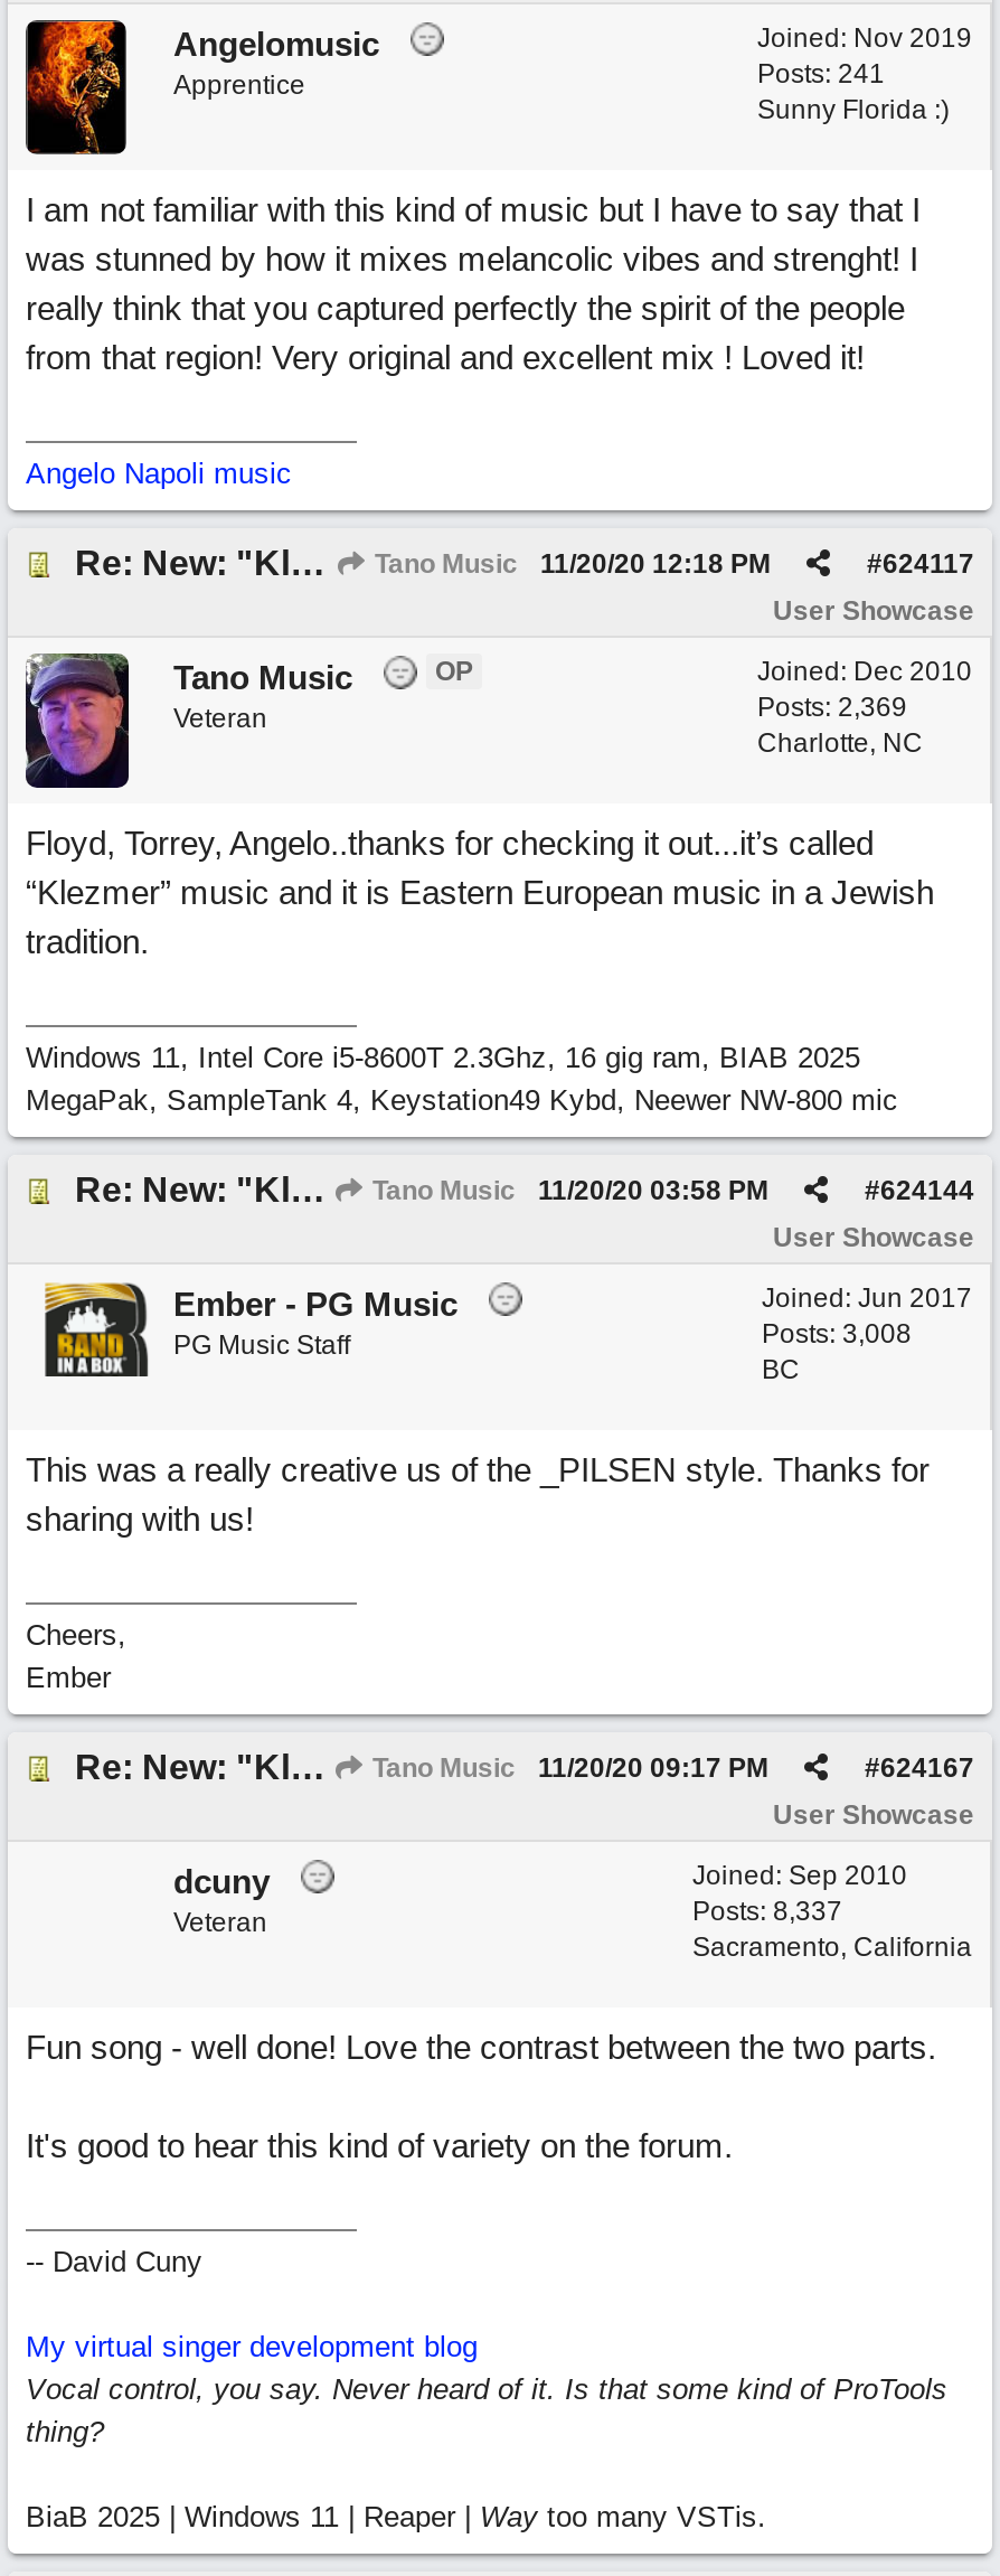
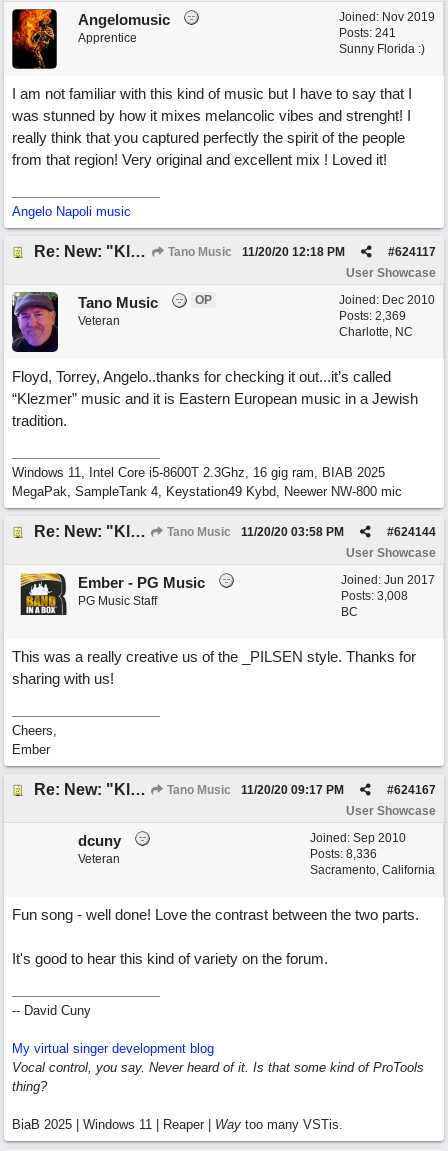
- Posts: 8,337
+ Posts: 8,336
